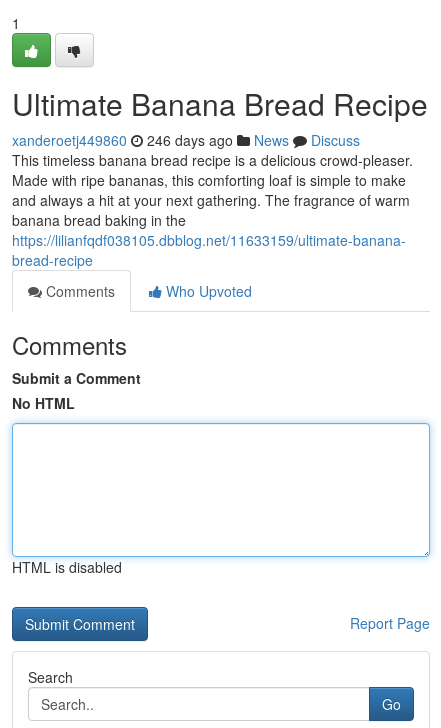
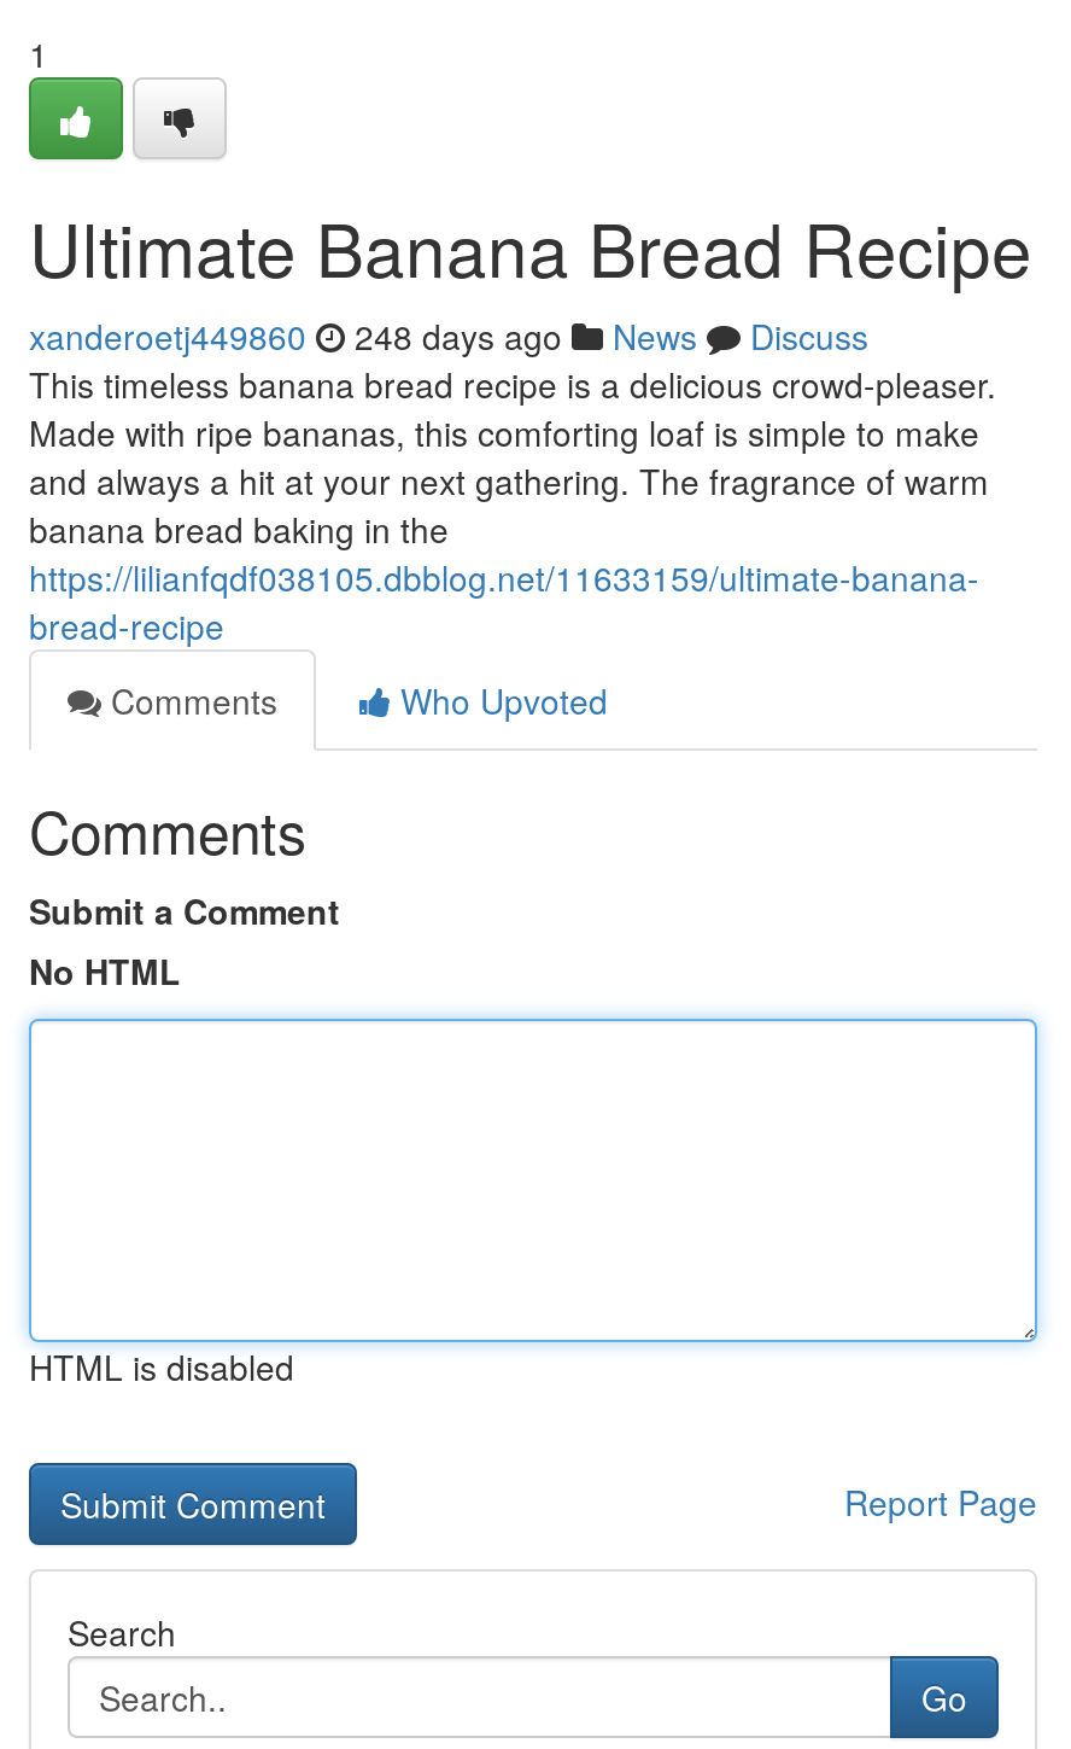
- xanderoetj449860 246 days ago News Discuss
+ xanderoetj449860 248 days ago News Discuss
